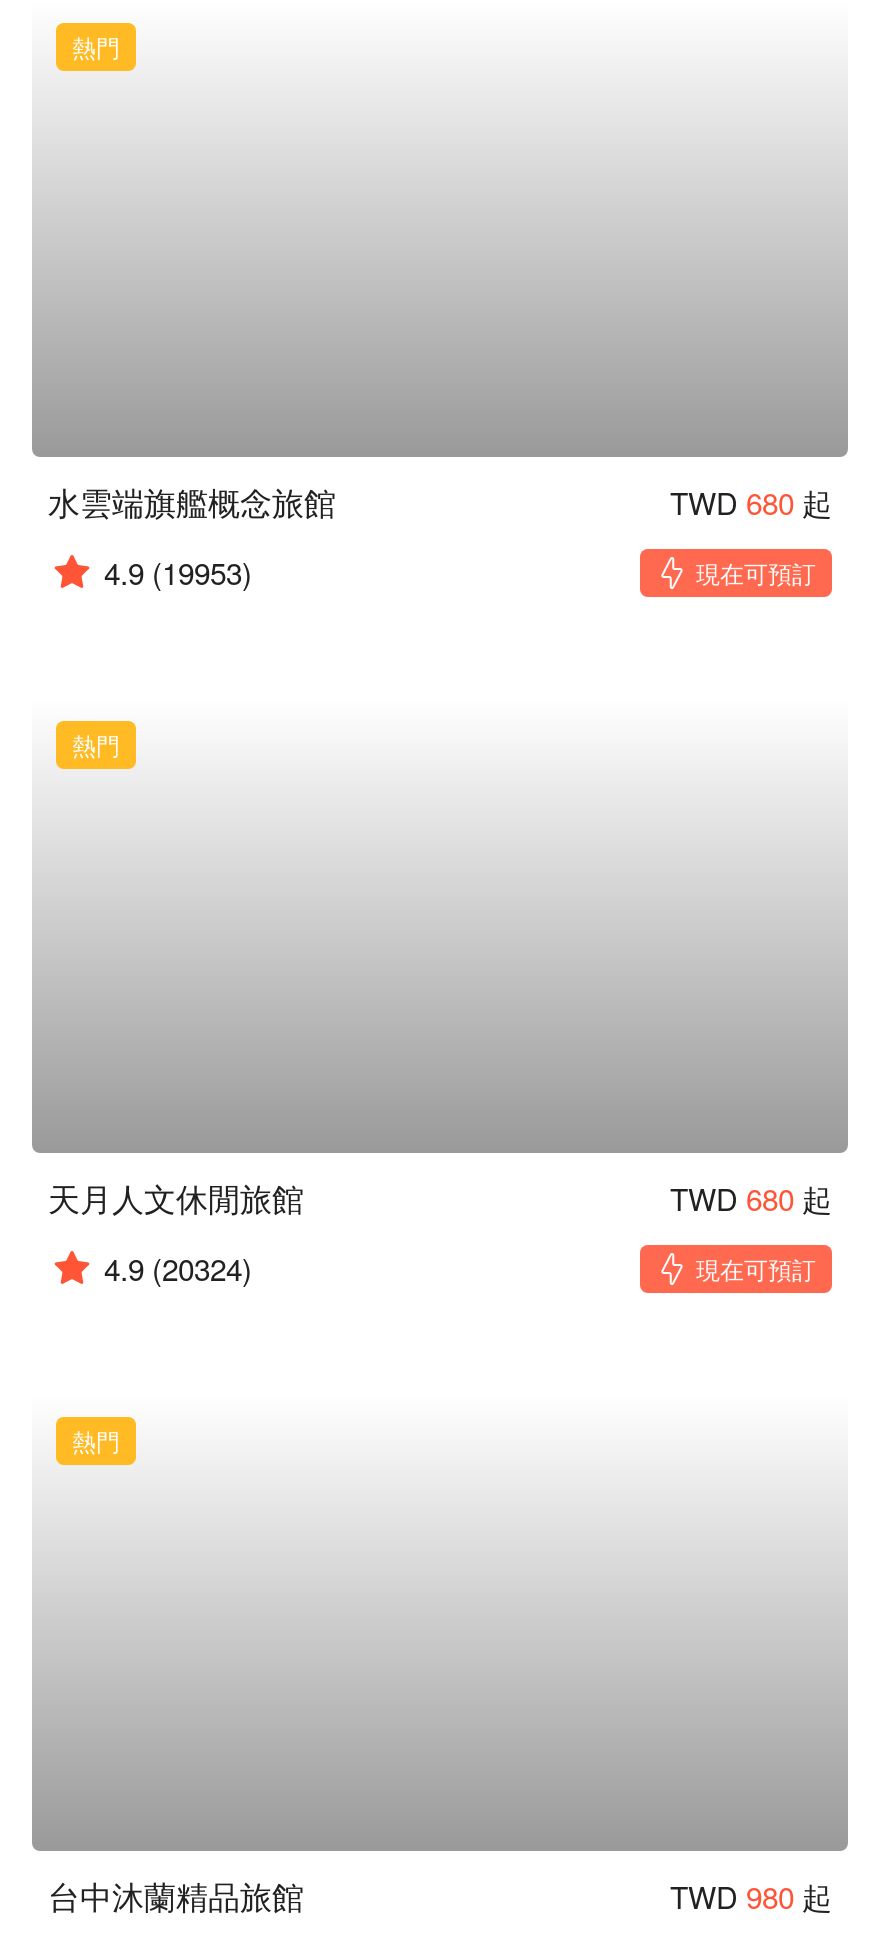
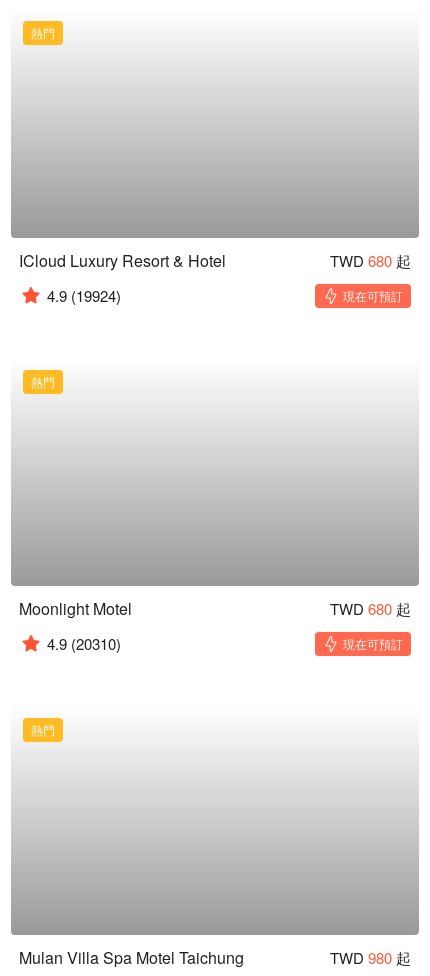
- 水雲端旗艦概念旅館
+ ICloud Luxury Resort & Hotel

- 4.9 (19953)
+ 4.9 (19924)

- 天月人文休閒旅館
+ Moonlight Motel

- 4.9 (20324)
+ 4.9 (20310)

- 台中沐蘭精品旅館
+ Mulan Villa Spa Motel Taichung
